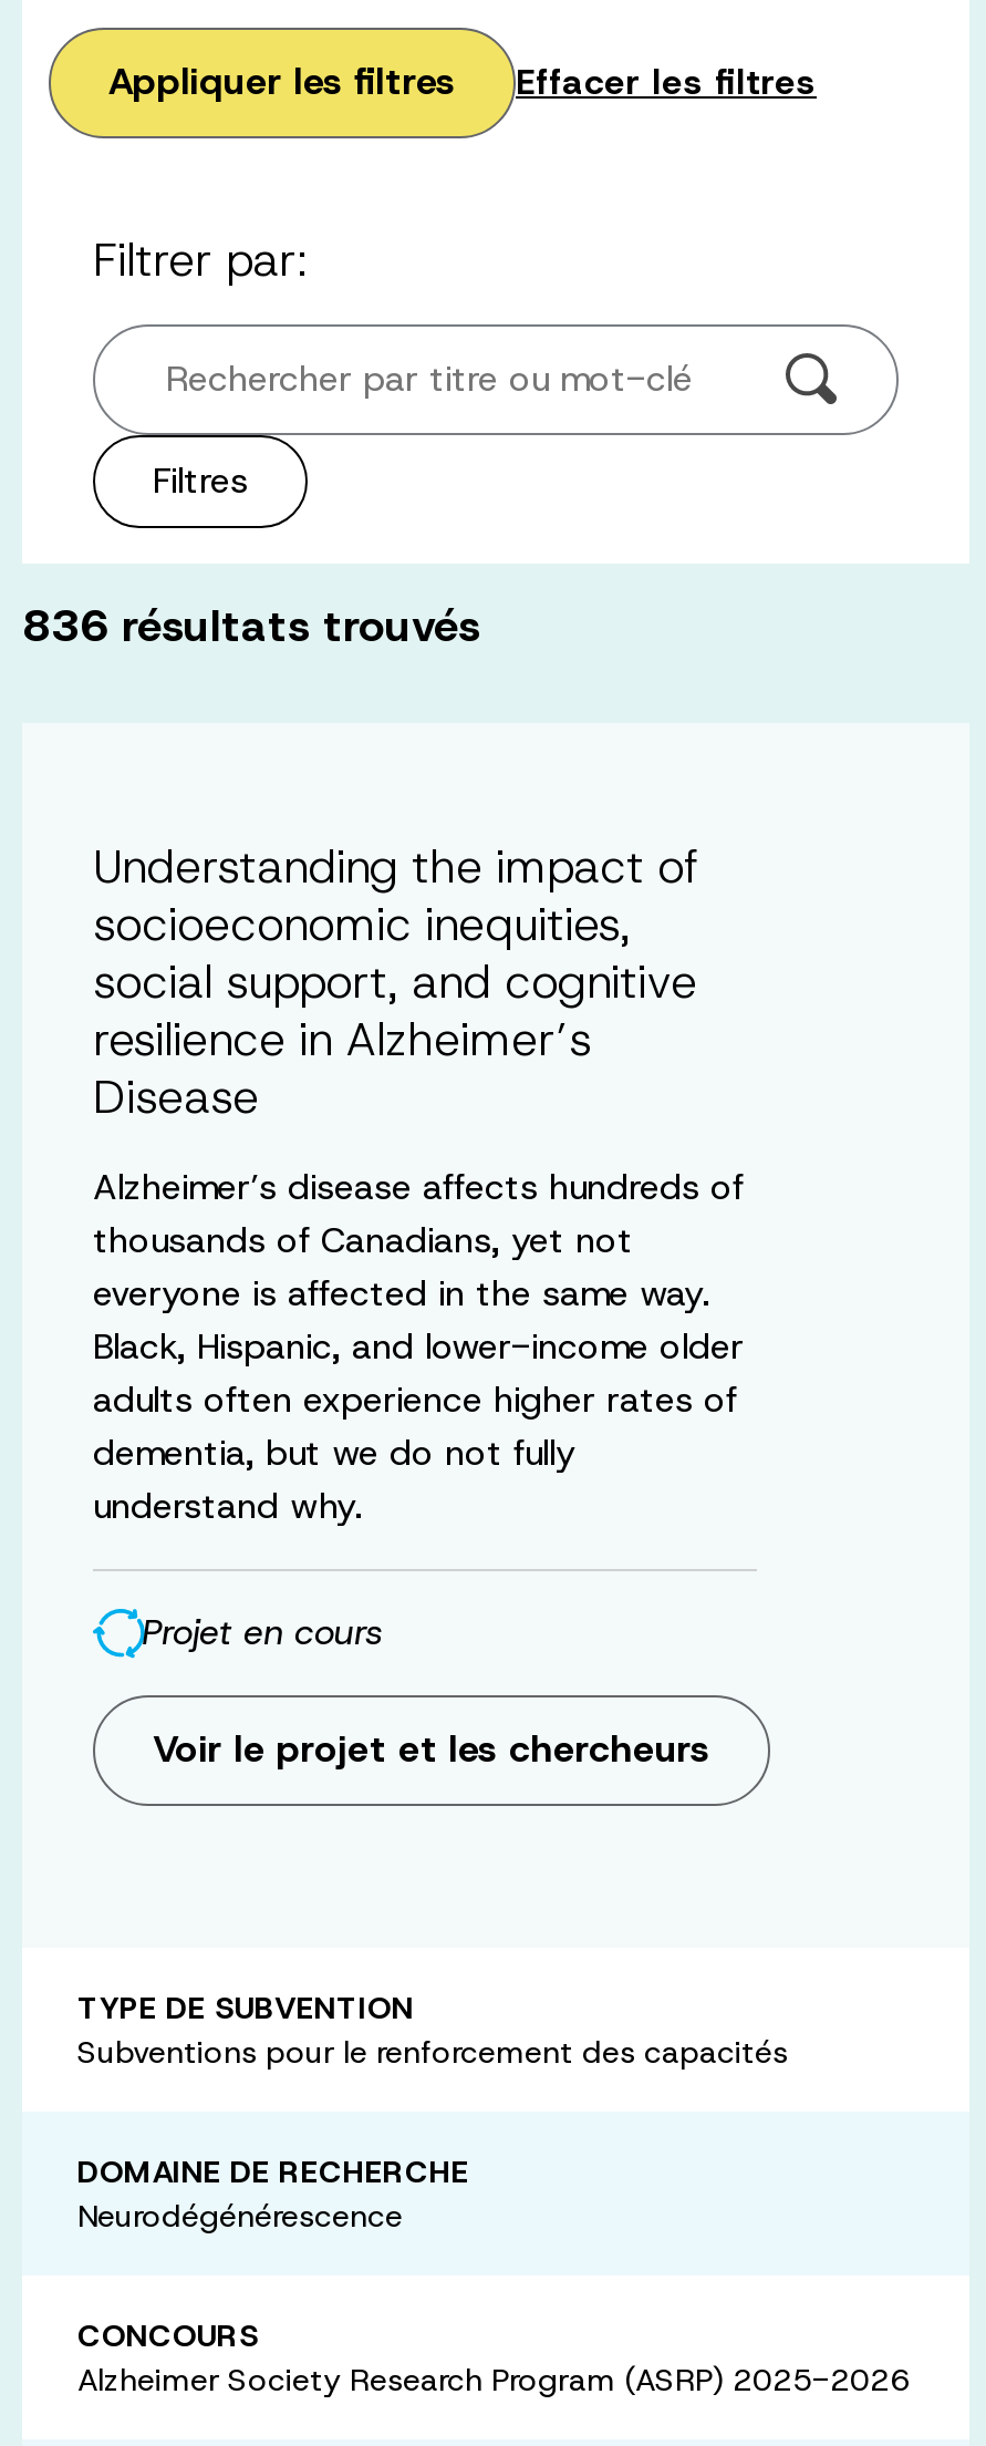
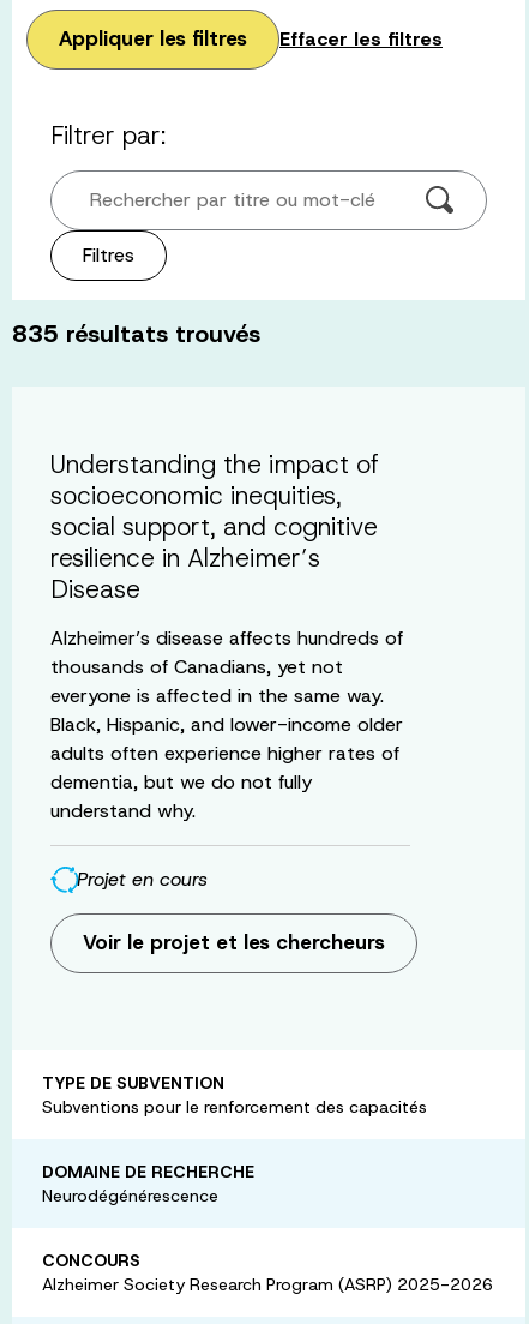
- 836 résultats trouvés
+ 835 résultats trouvés
